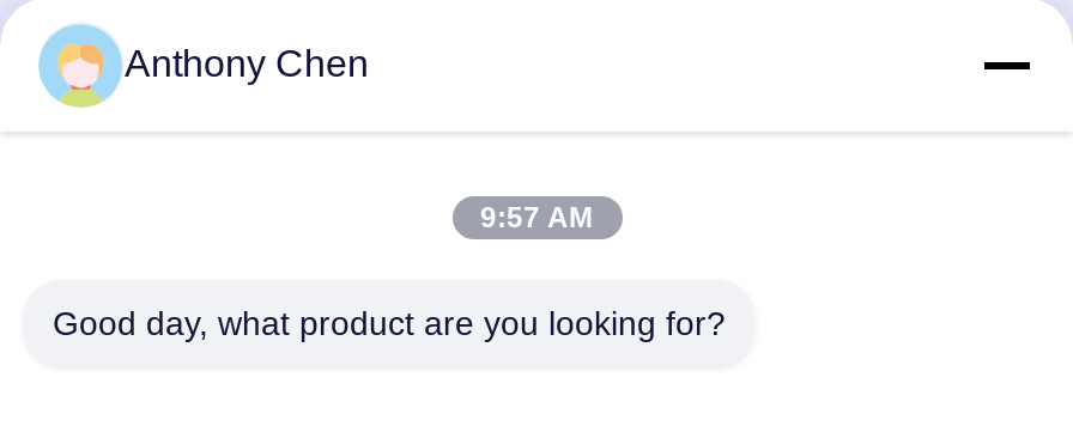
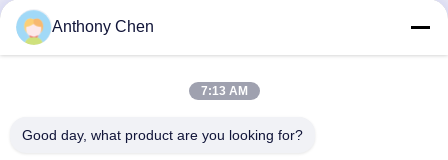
- 9:57 AM
+ 7:13 AM
